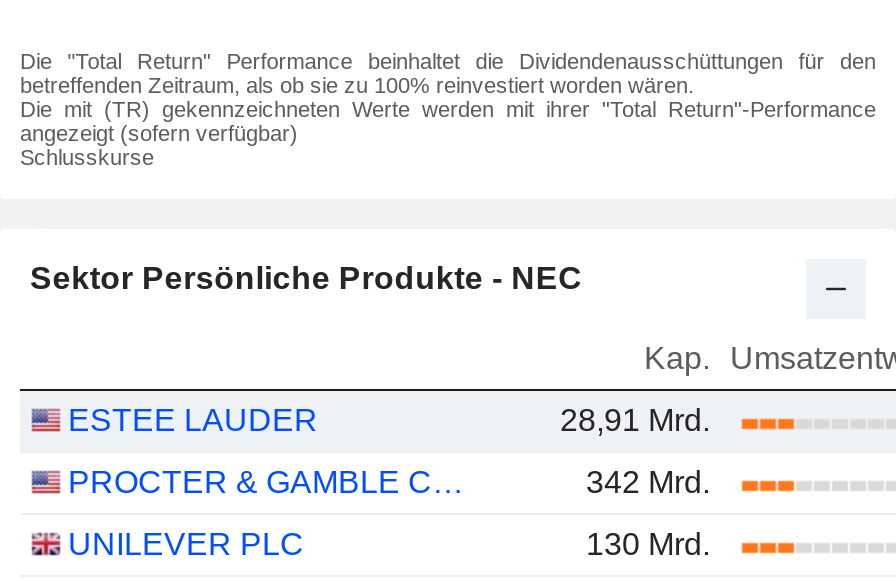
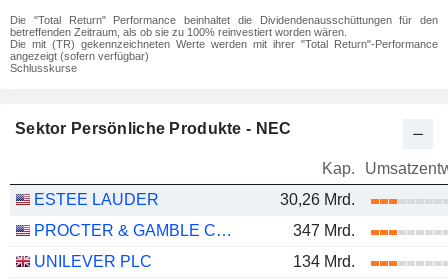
- 28,91 Mrd.
+ 30,26 Mrd.

- 342 Mrd.
+ 347 Mrd.

- 130 Mrd.
+ 134 Mrd.
